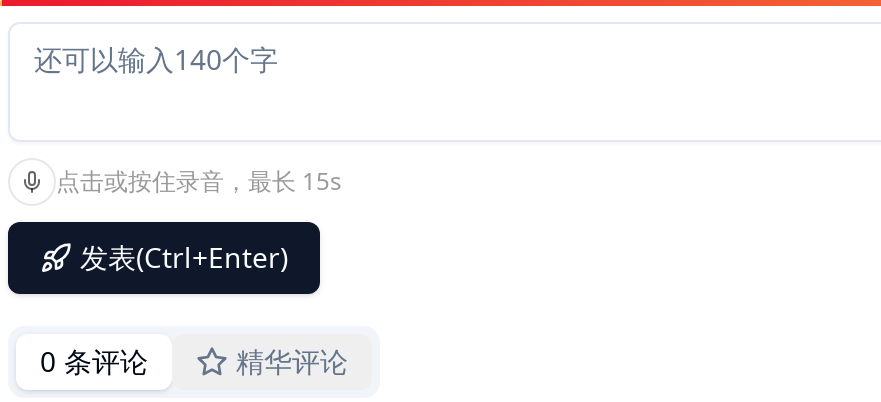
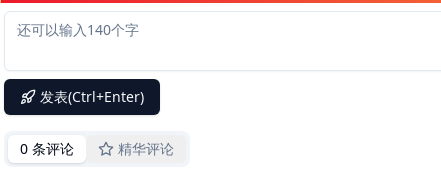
- 点击或按住录音，最长 15s
